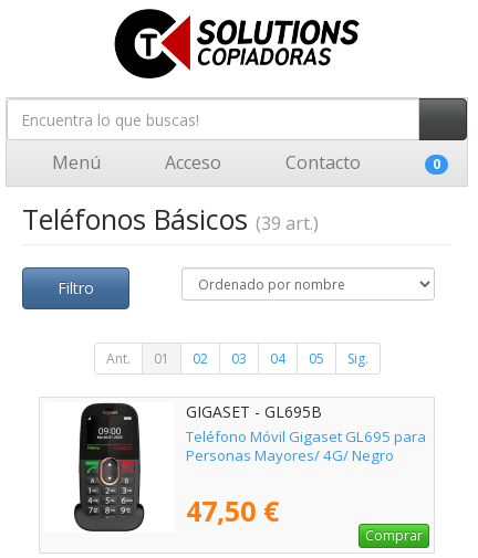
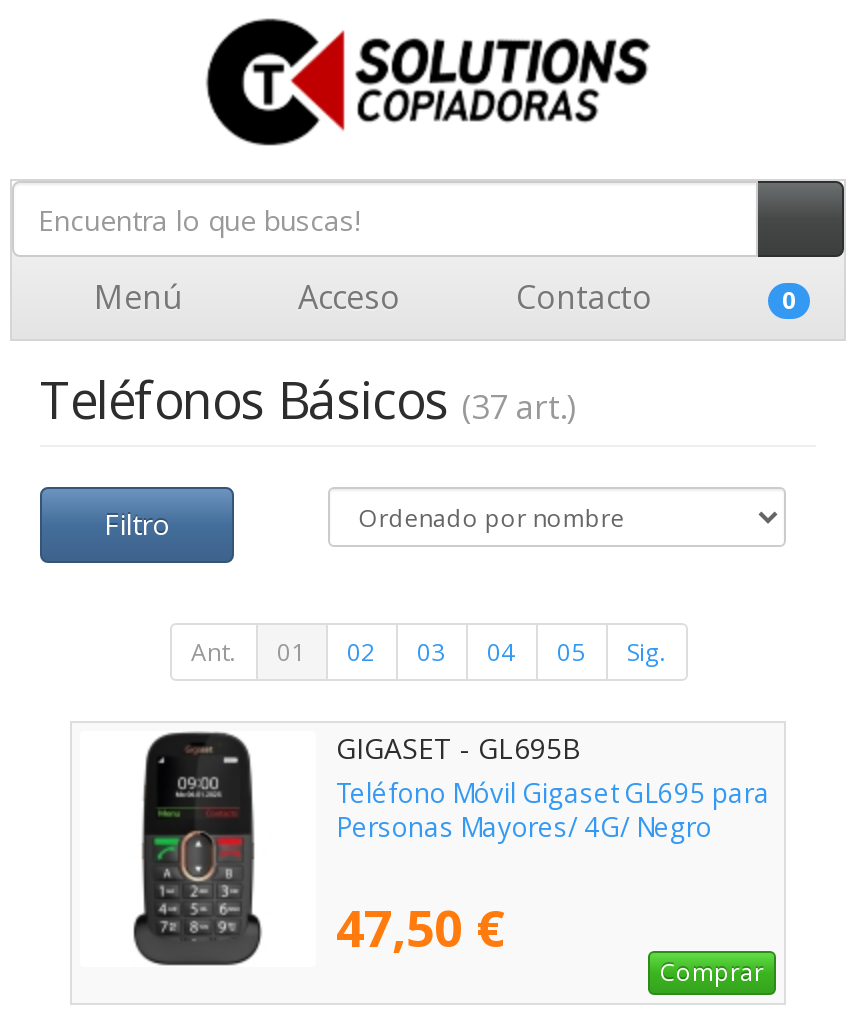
- Teléfonos Básicos (39 art.)
+ Teléfonos Básicos (37 art.)
